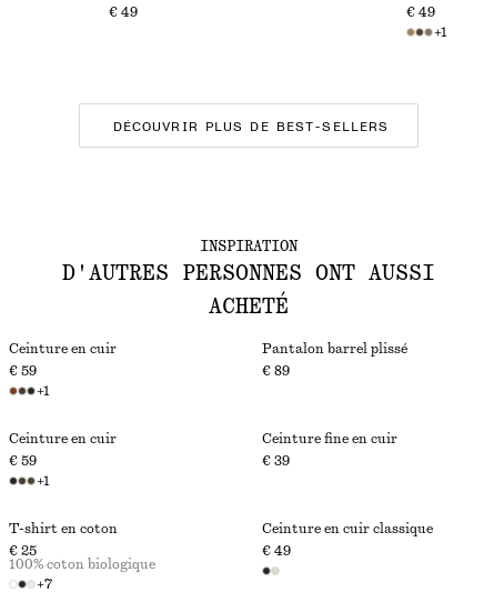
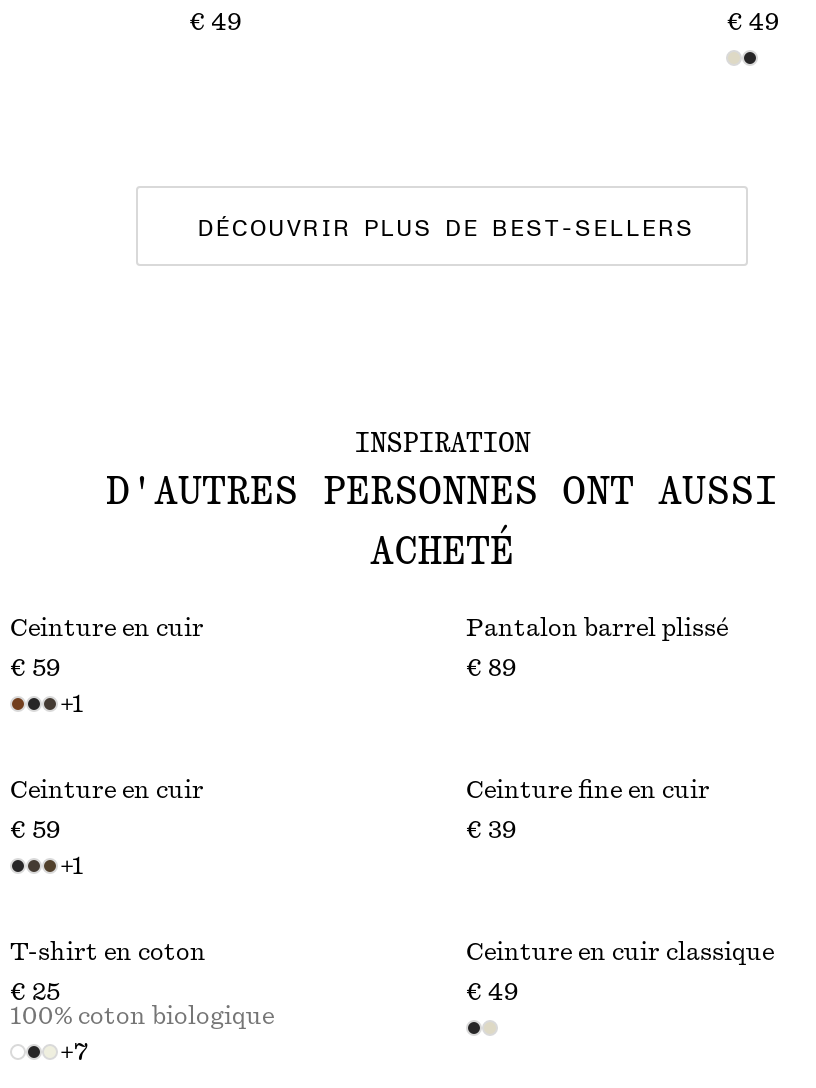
- +1
